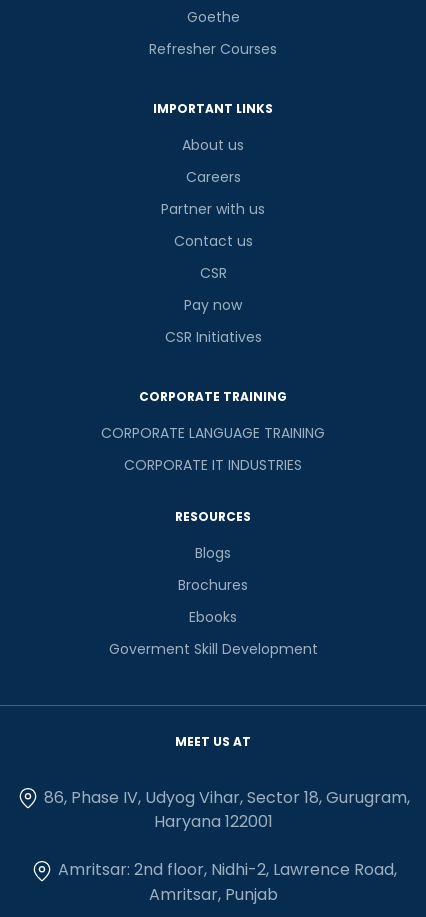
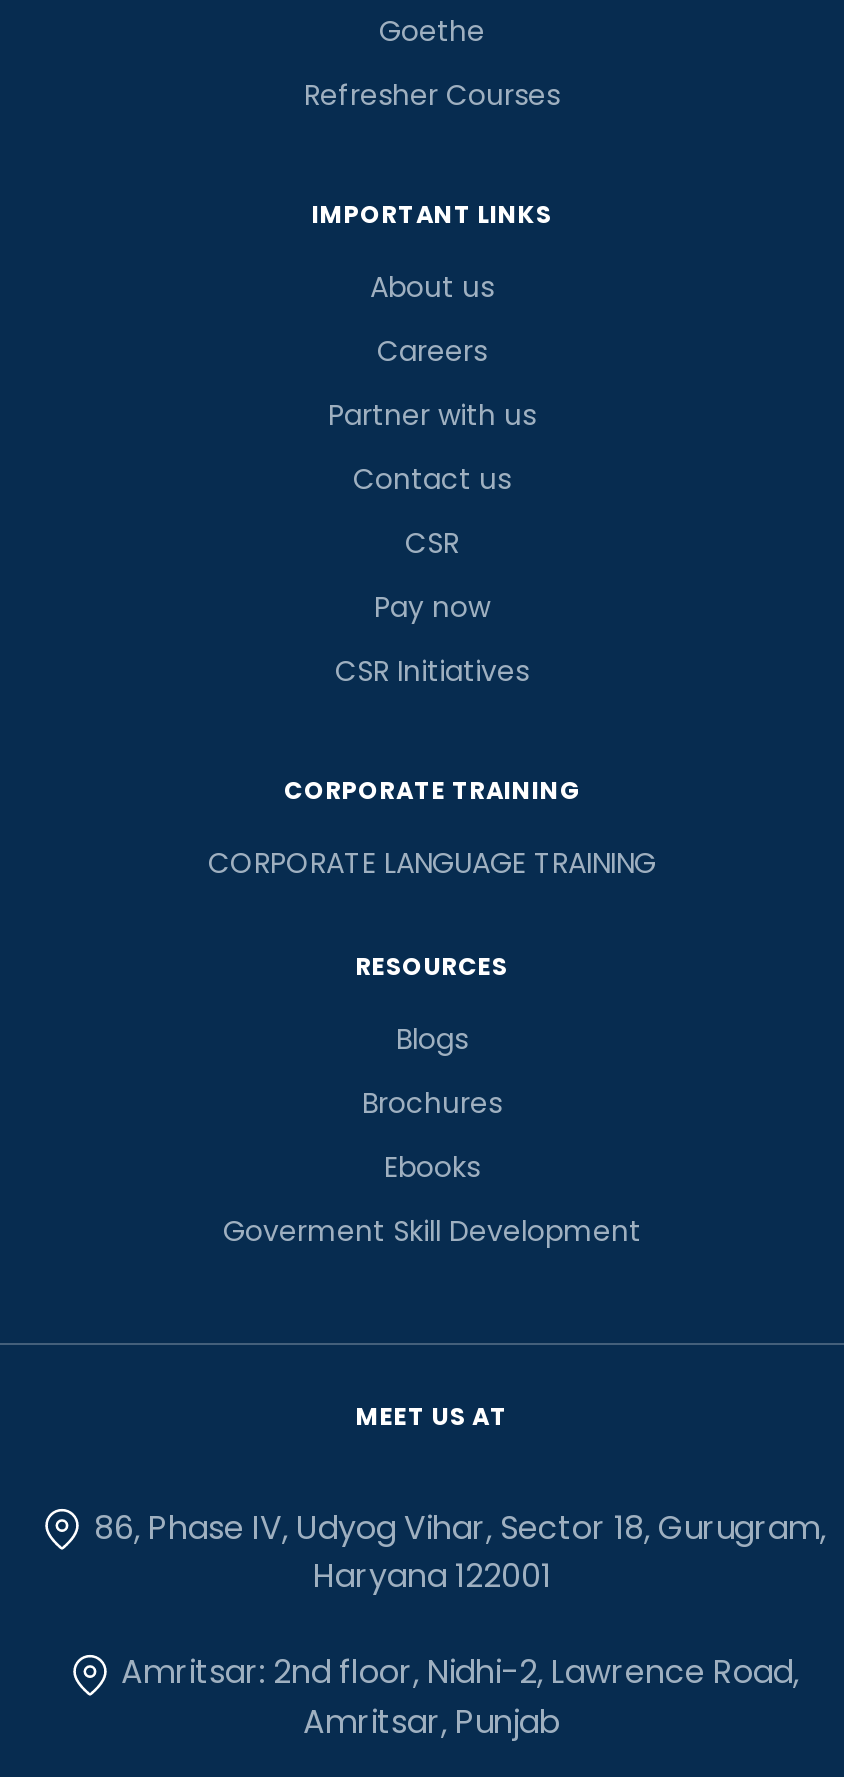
- CORPORATE IT INDUSTRIES
